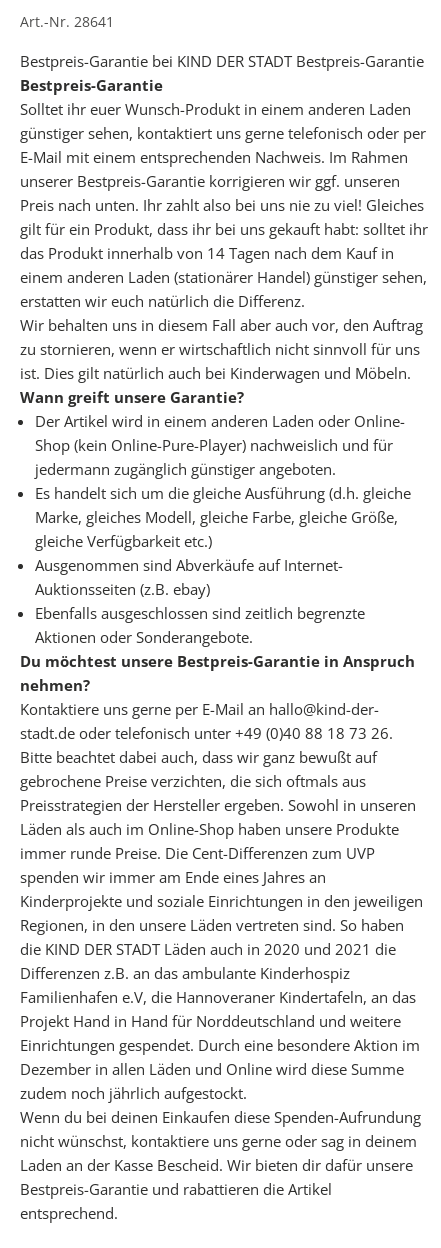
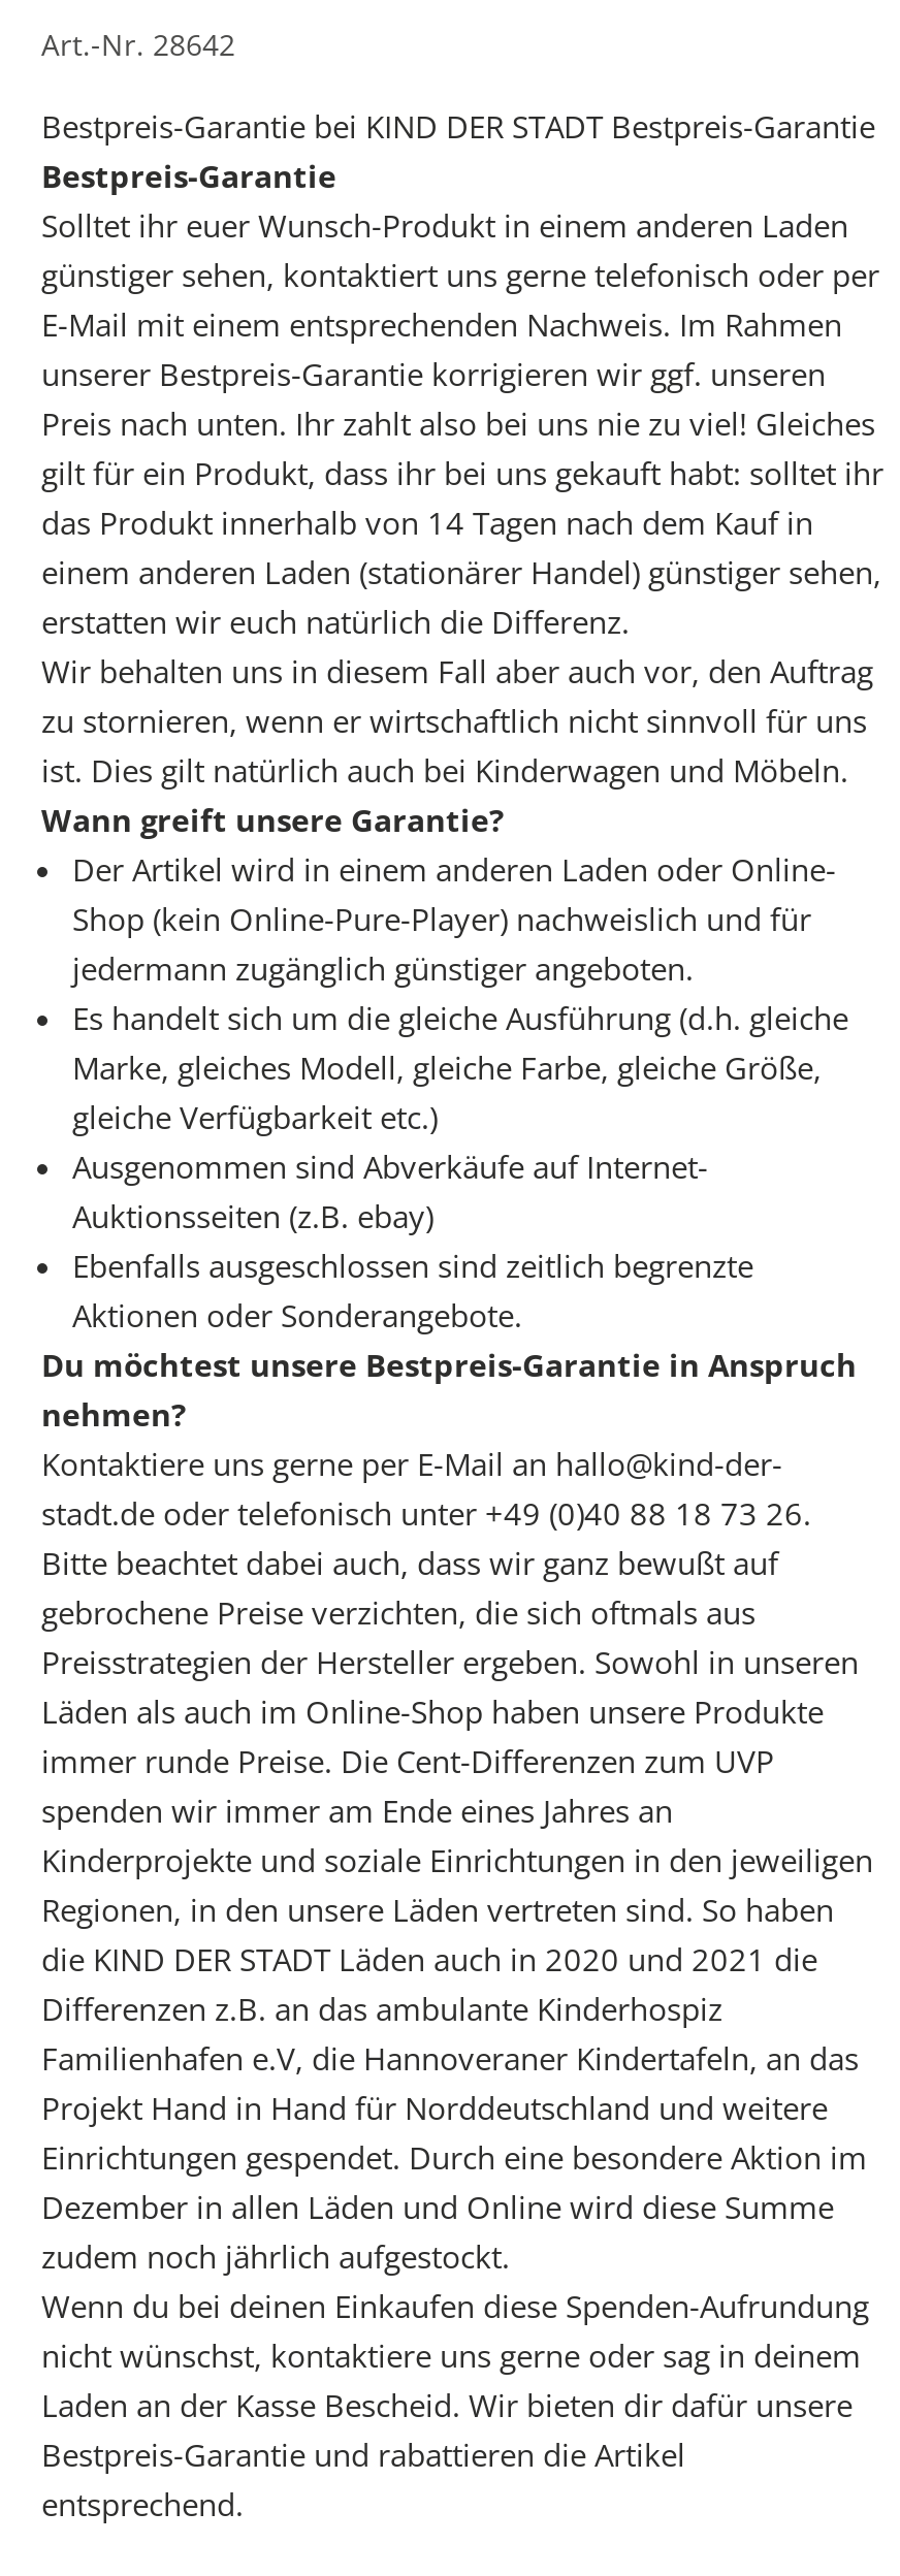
- Art.-Nr. 28641
+ Art.-Nr. 28642
